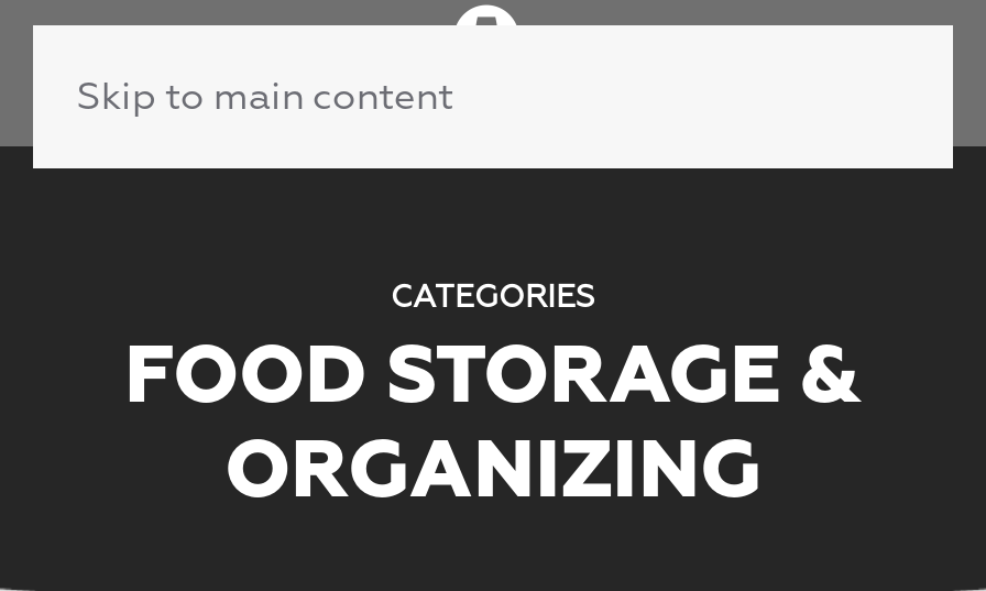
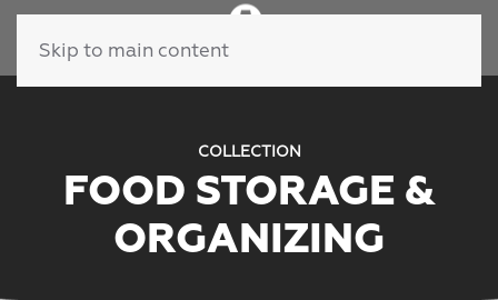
- CATEGORIES
+ COLLECTION
